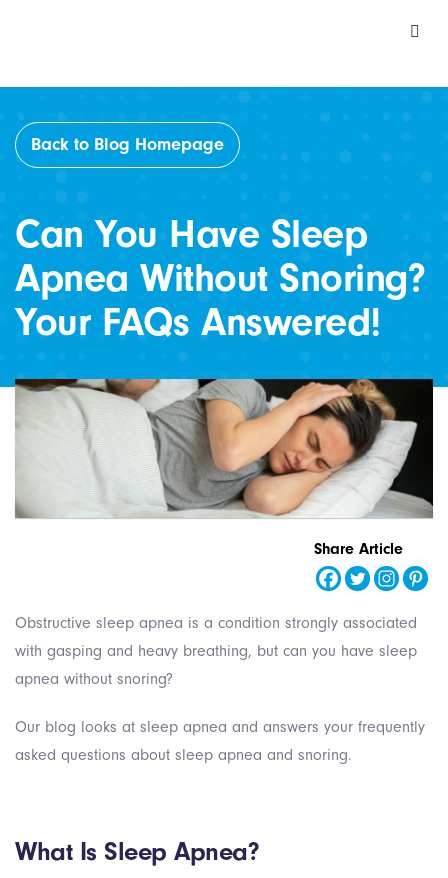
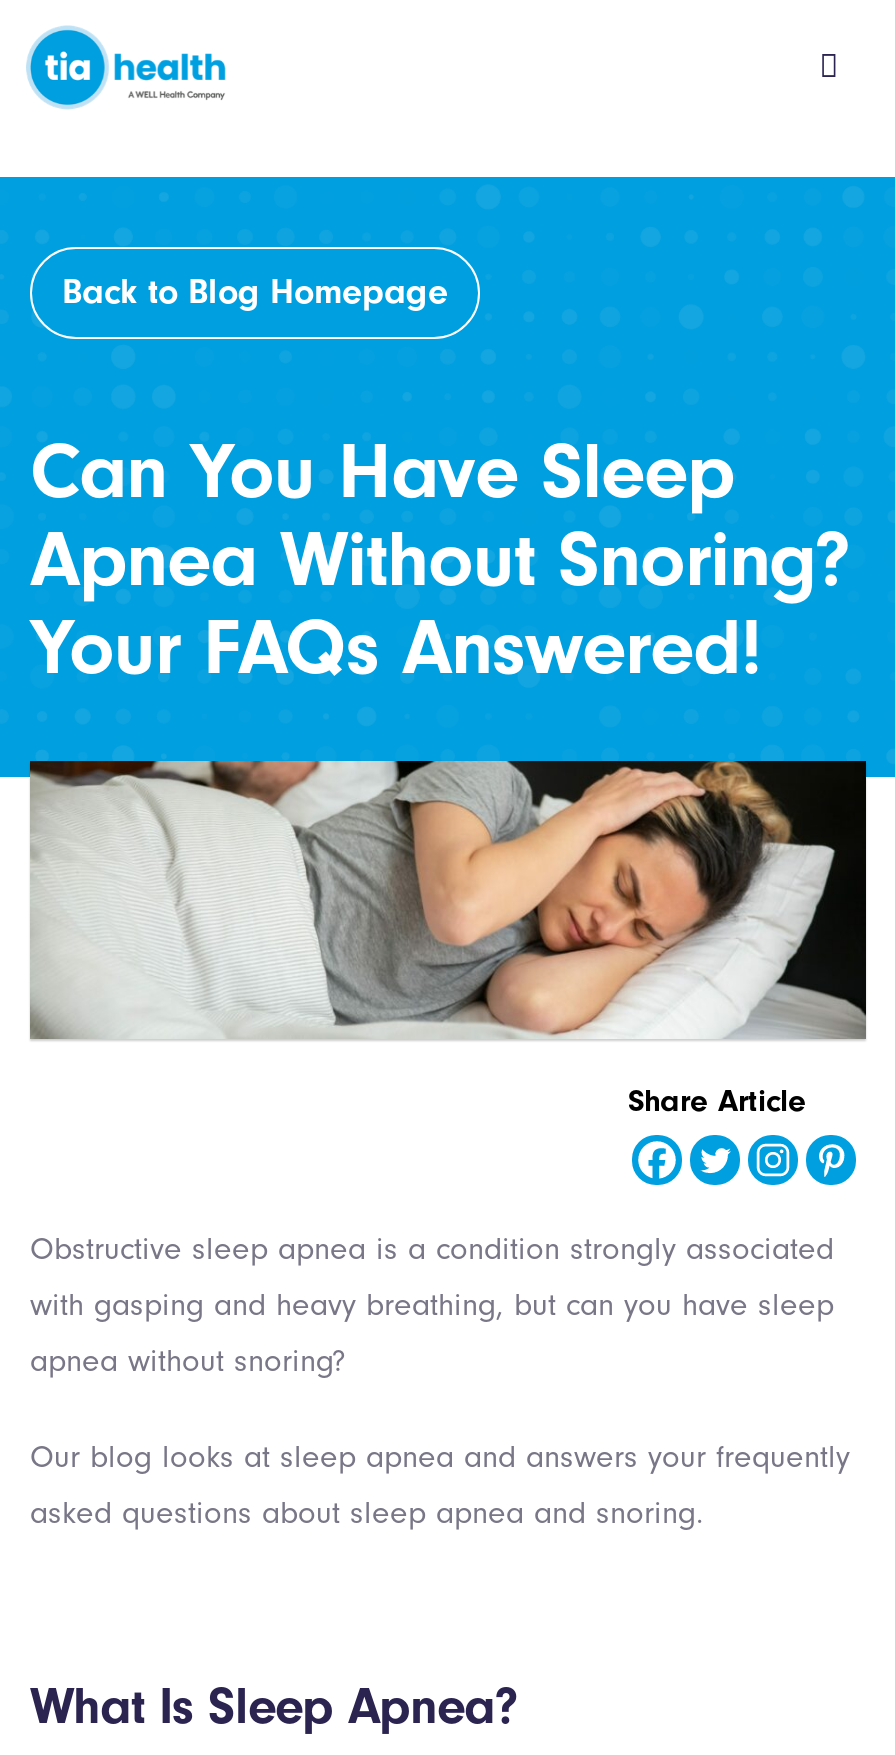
+ [image]
